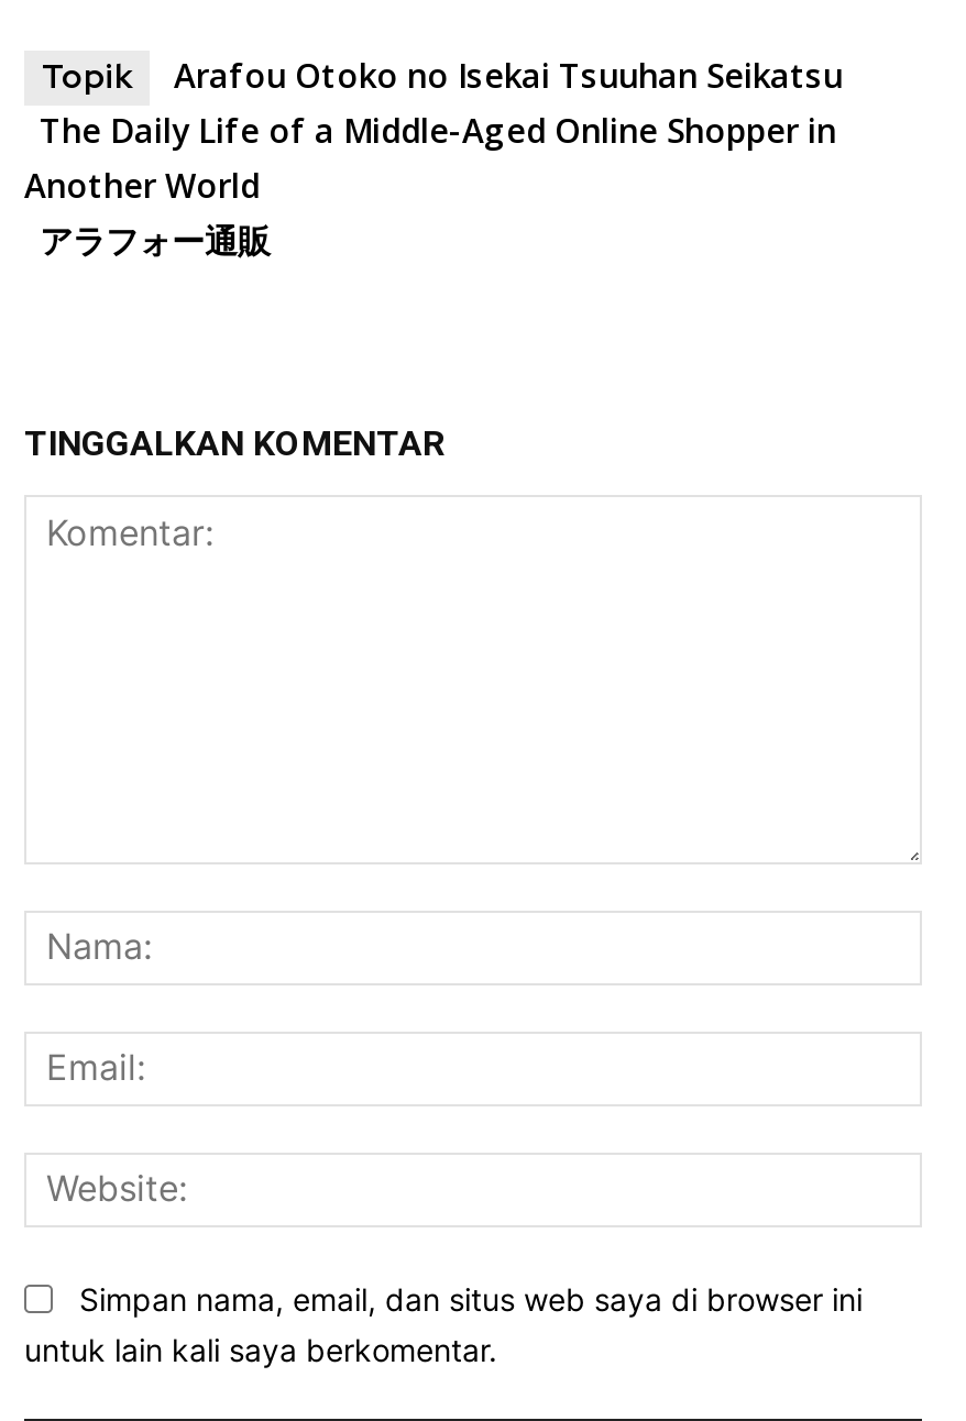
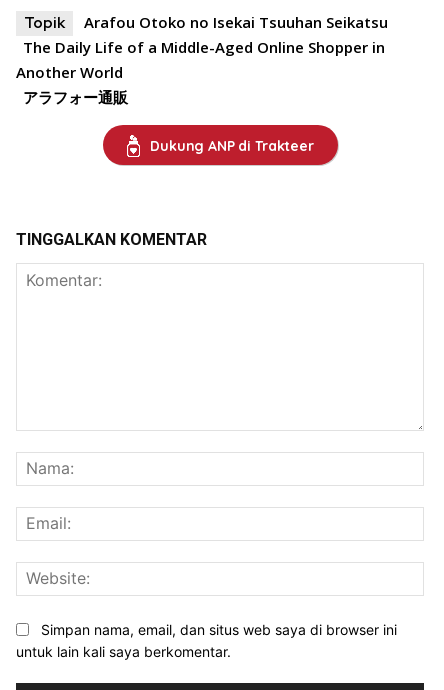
+ Dukung ANP di Trakteer
